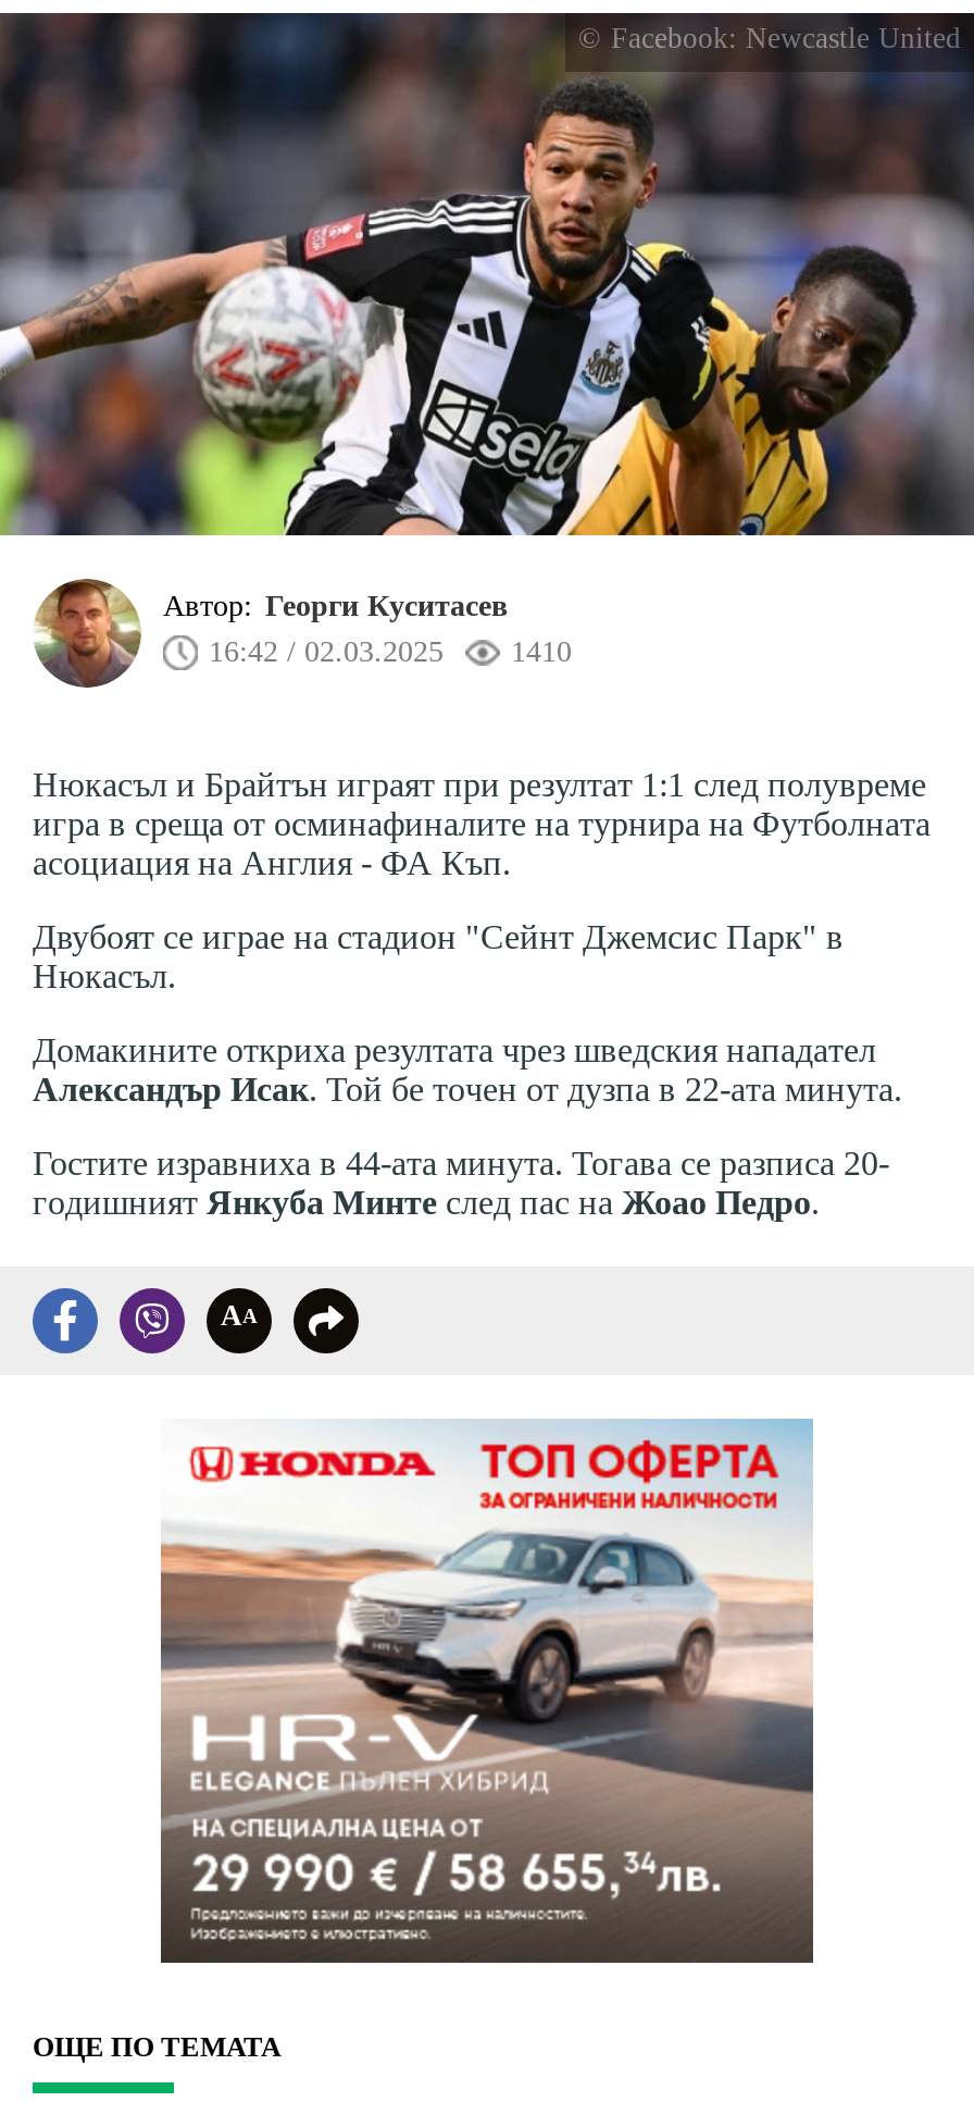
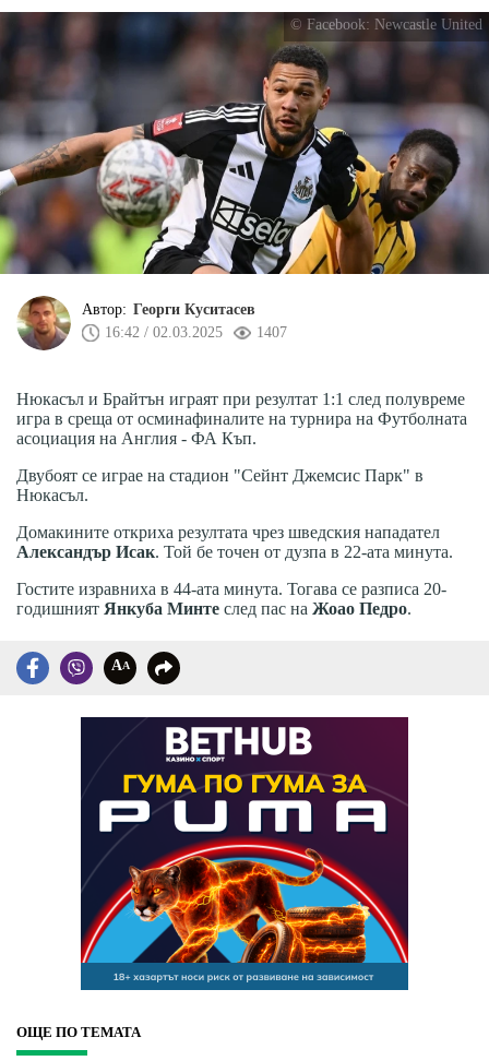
- 1410
+ 1407

- [image]
+ [image]
